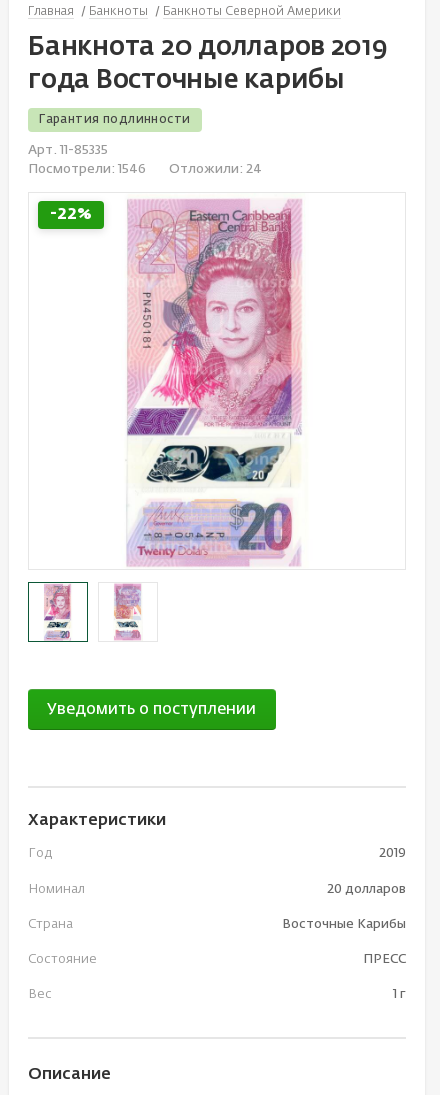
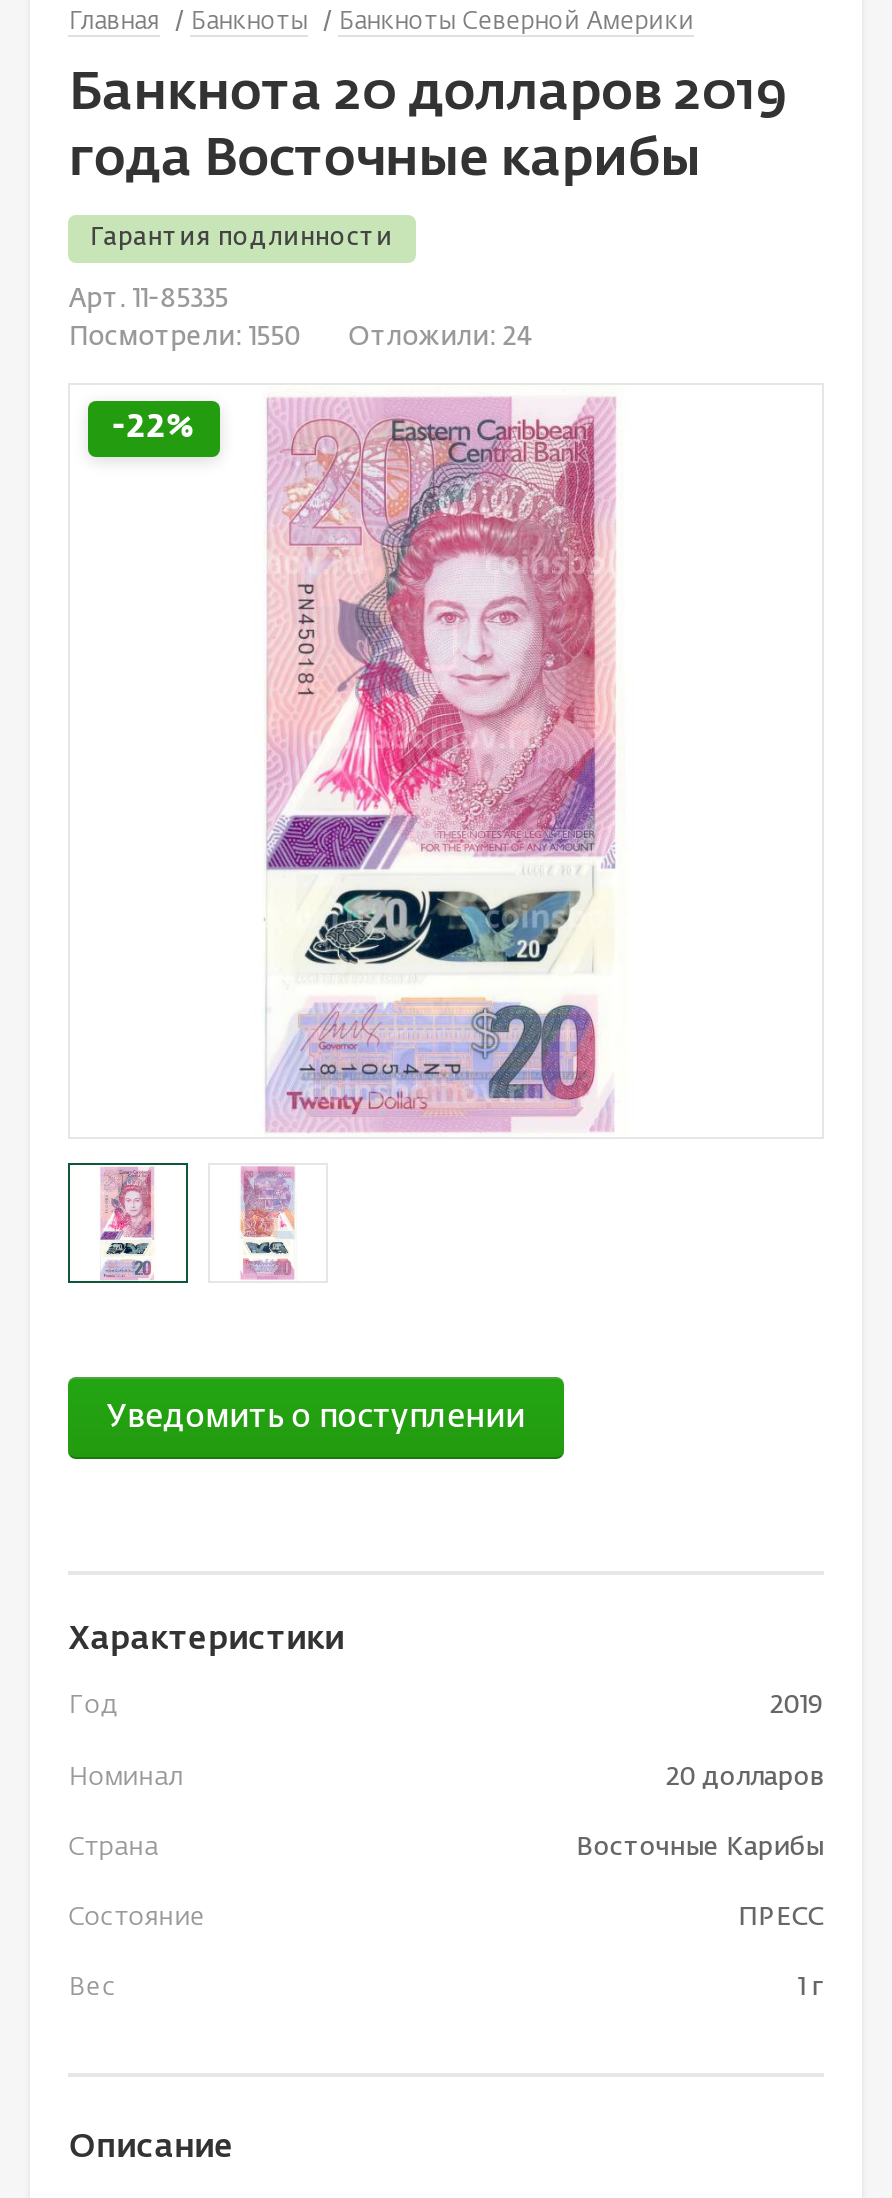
- Посмотрели: 1546 Отложили: 24
+ Посмотрели: 1550 Отложили: 24
